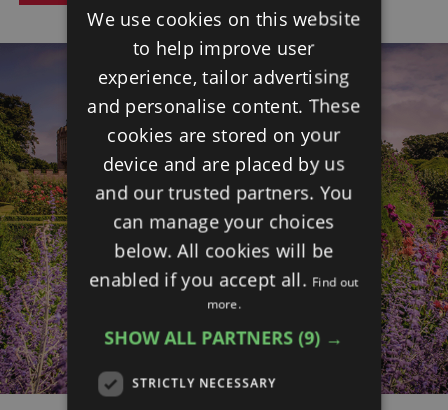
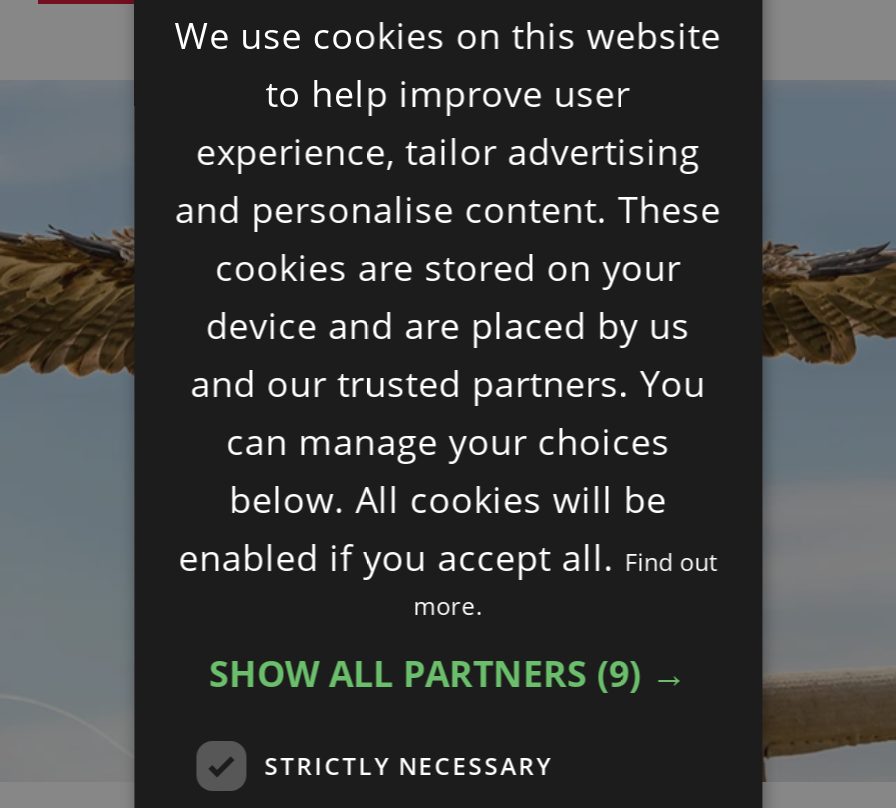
- [image]
+ [image]

- [image]
+ [image]
